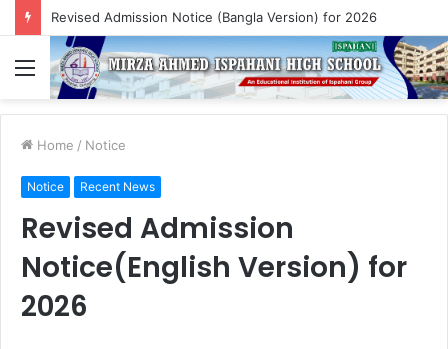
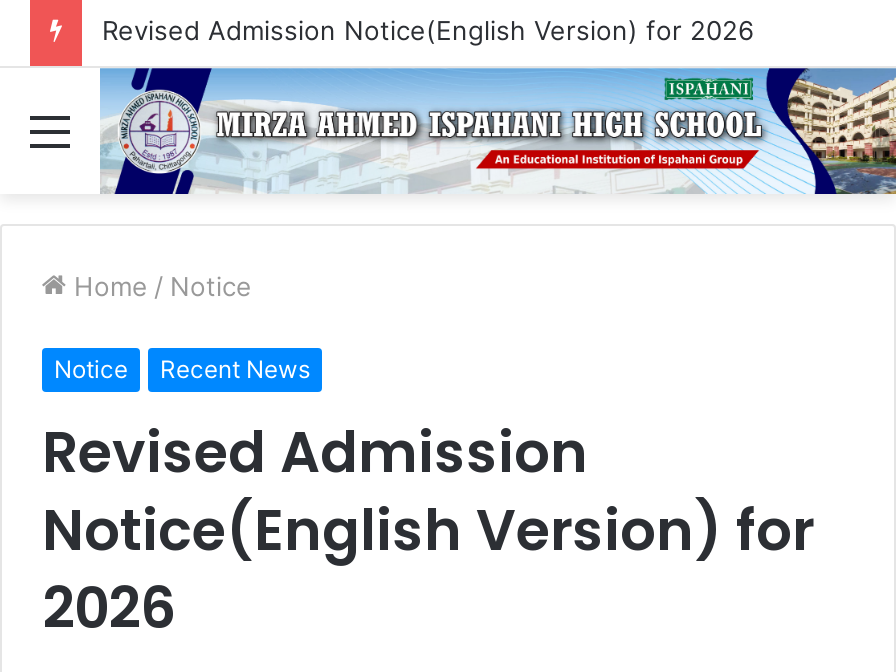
- Revised Admission Notice (Bangla Version) for 2026
+ Revised Admission Notice(English Version) for 2026
